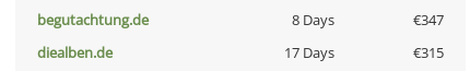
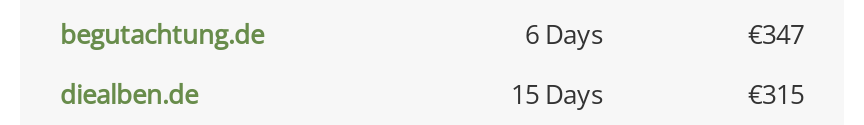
- 8 Days
+ 6 Days

- 17 Days
+ 15 Days
